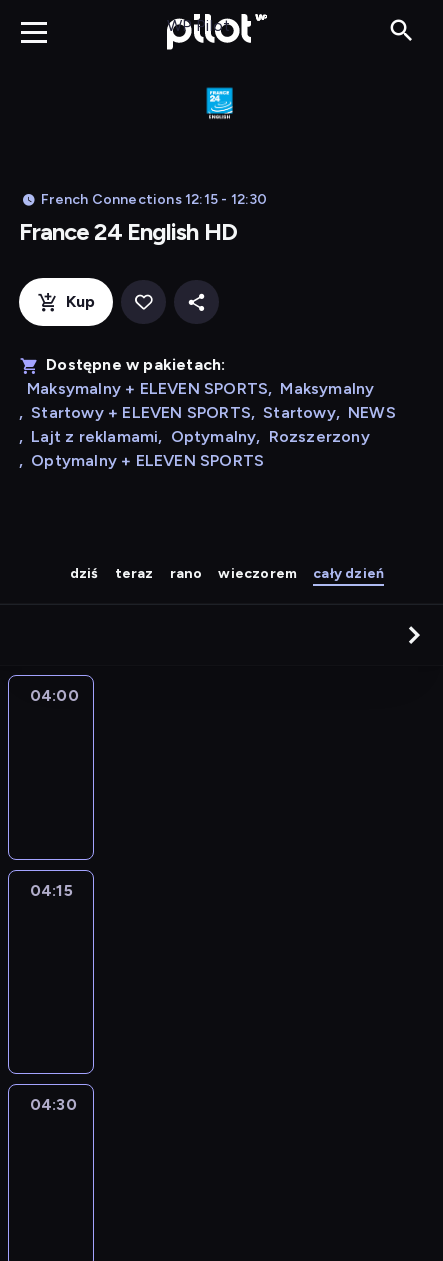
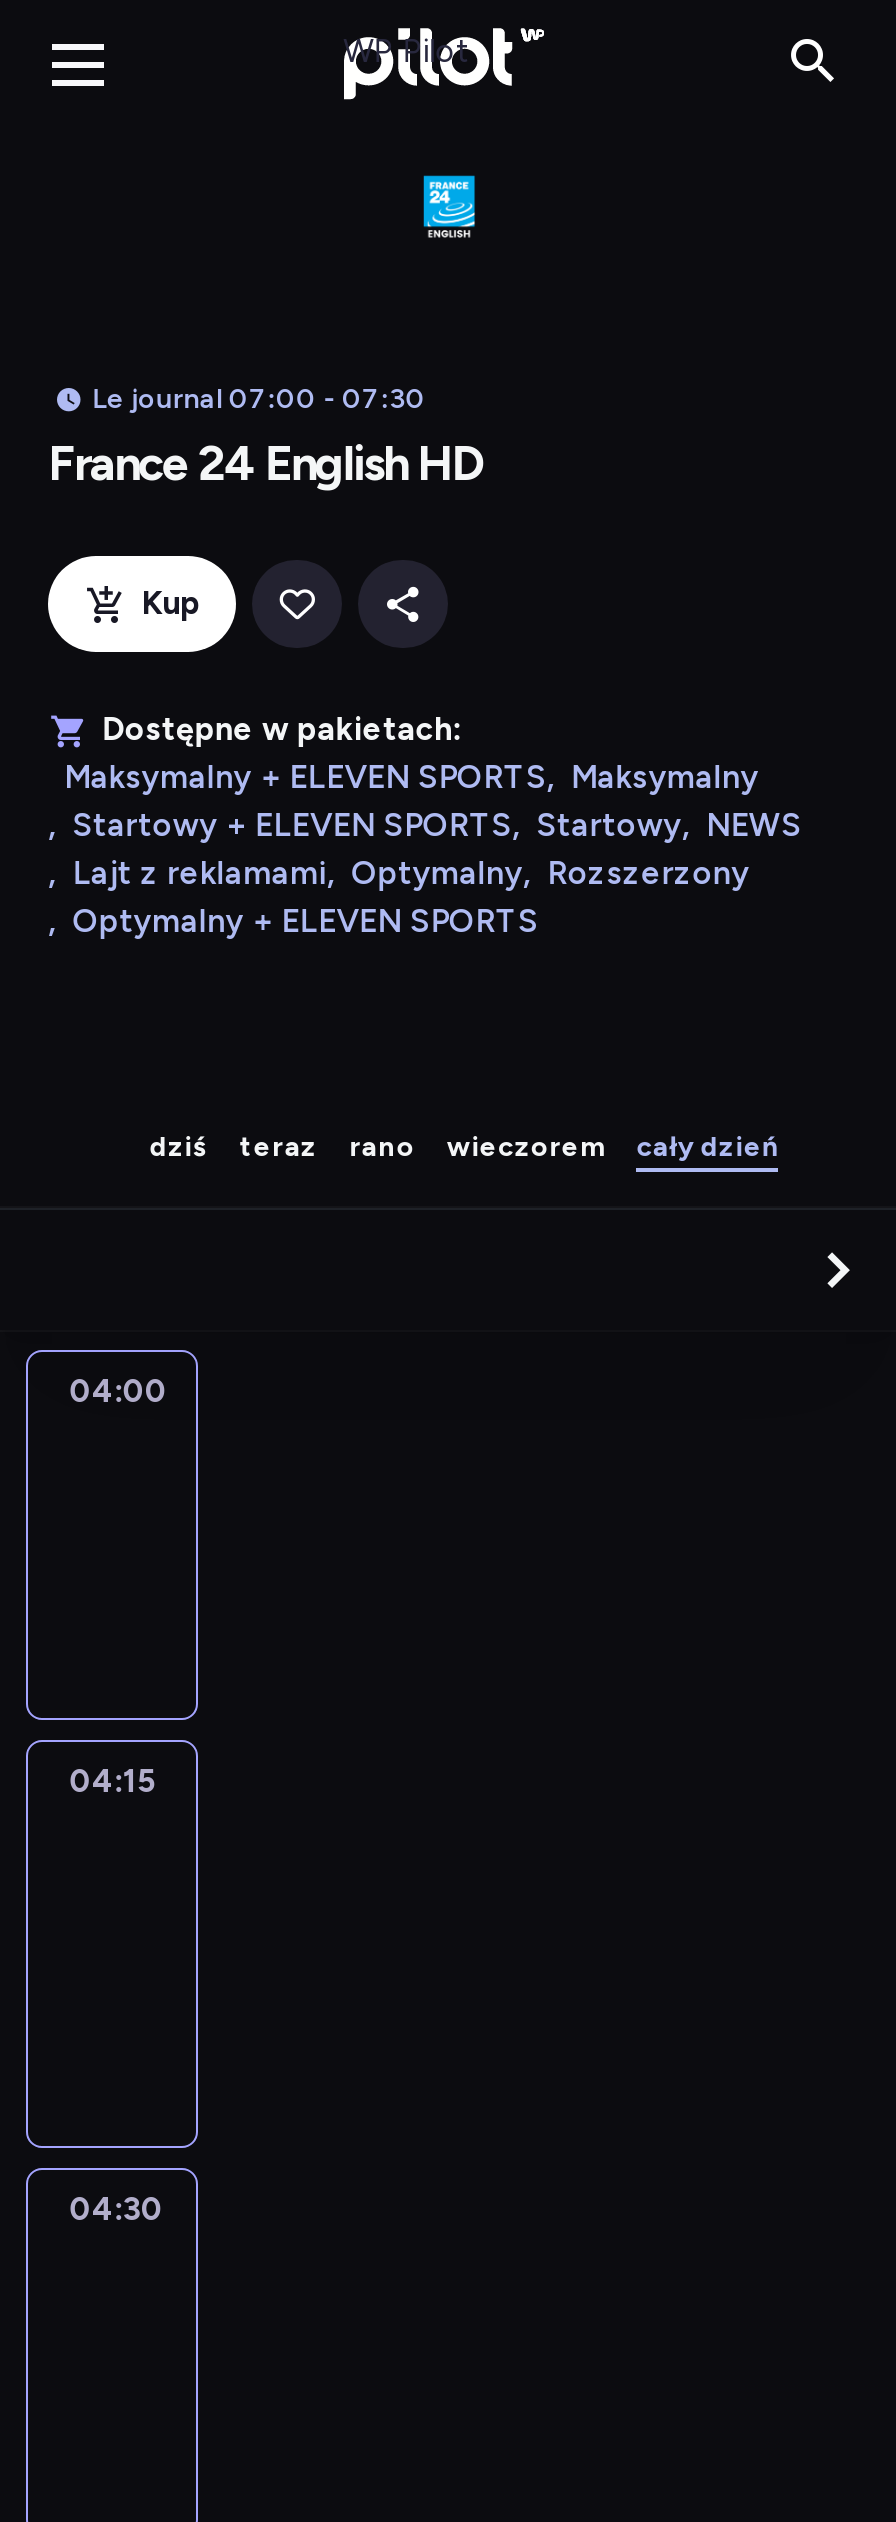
- French Connections 12:15 - 12:30
+ Le journal 07:00 - 07:30
